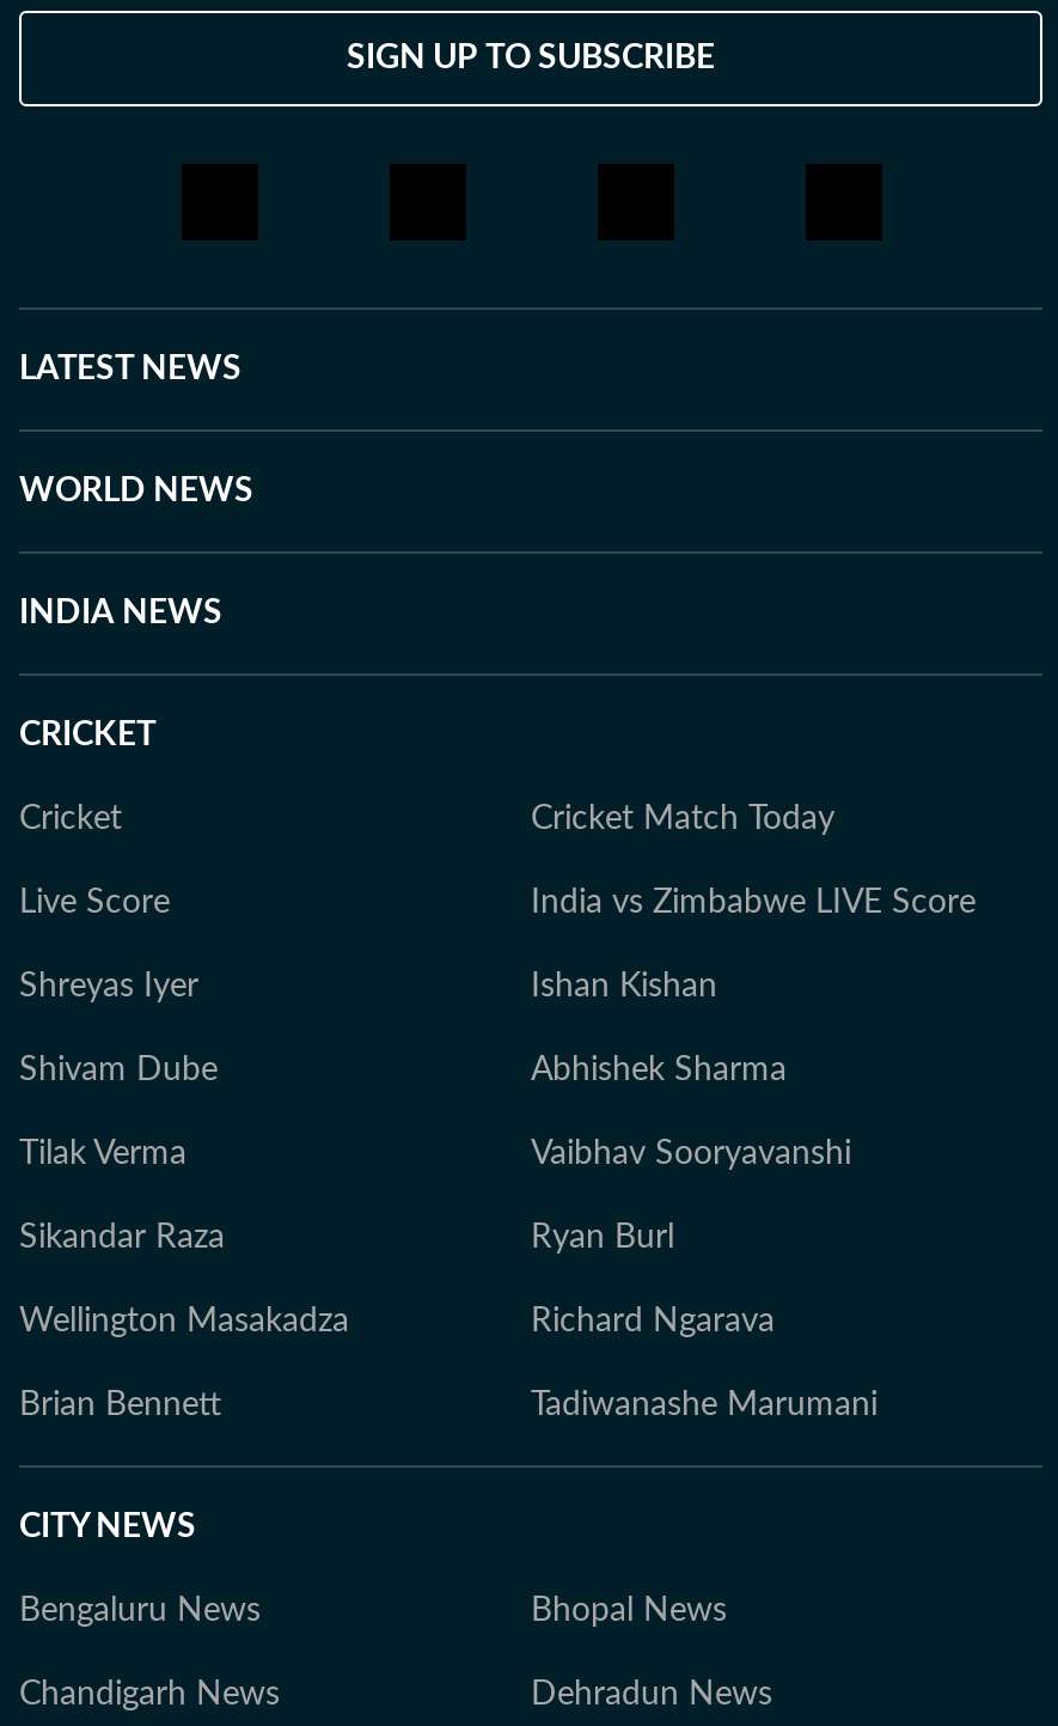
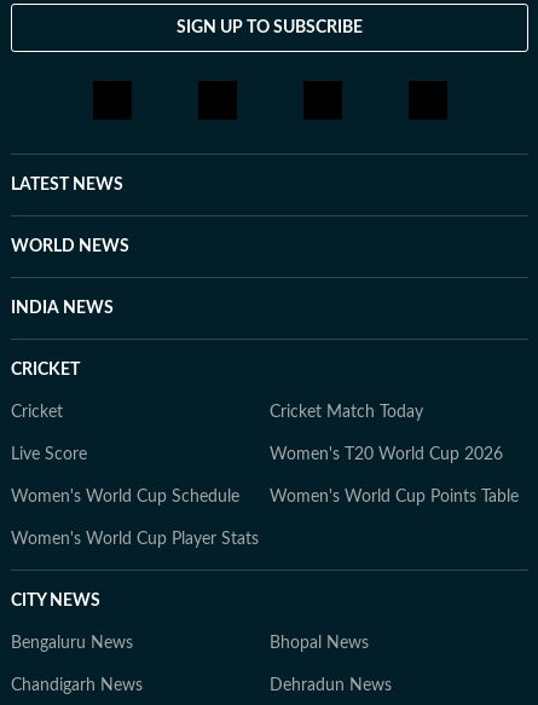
- India vs Zimbabwe LIVE Score
- Shreyas Iyer
- Ishan Kishan
- Shivam Dube
- Abhishek Sharma
- Tilak Verma
- Vaibhav Sooryavanshi
- Sikandar Raza
- Ryan Burl
- Wellington Masakadza
- Richard Ngarava
- Brian Bennett
- Tadiwanashe Marumani
+ Women's T20 World Cup 2026
+ Women's World Cup Schedule
+ Women's World Cup Points Table
+ Women's World Cup Player Stats
